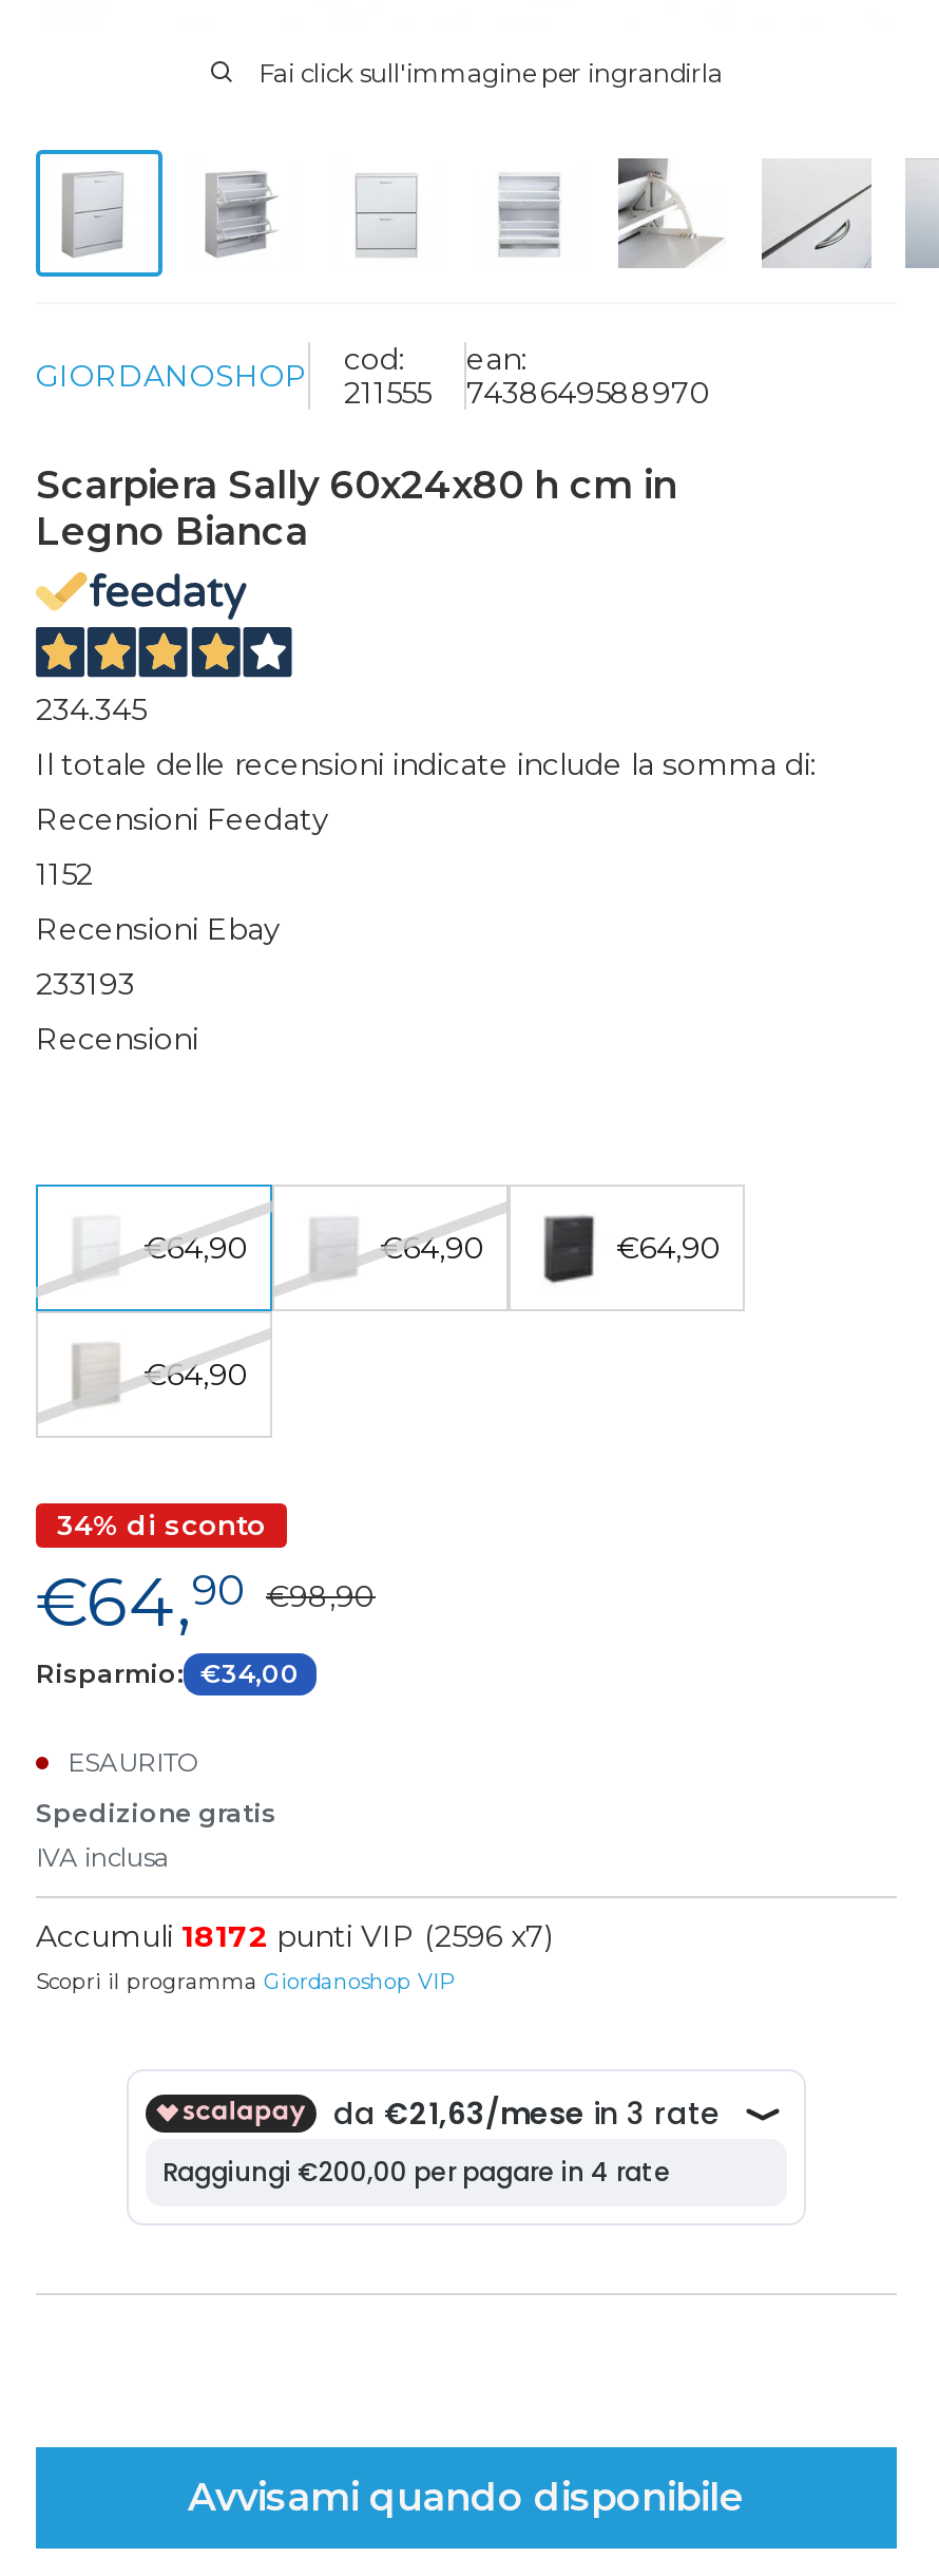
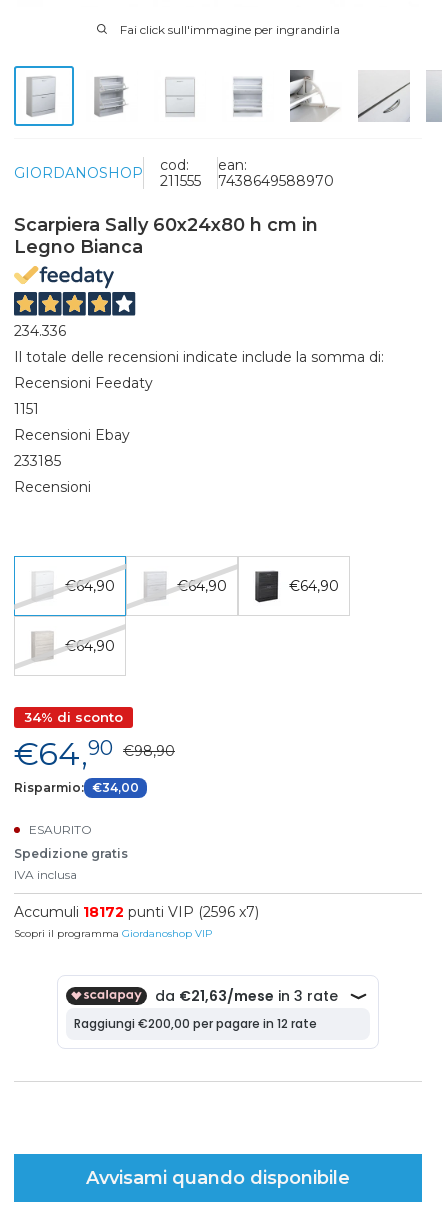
- 234.345
+ 234.336

- 1152
+ 1151

- 233193
+ 233185
